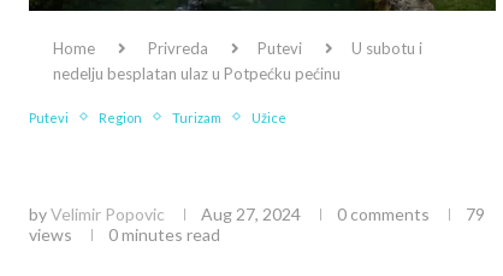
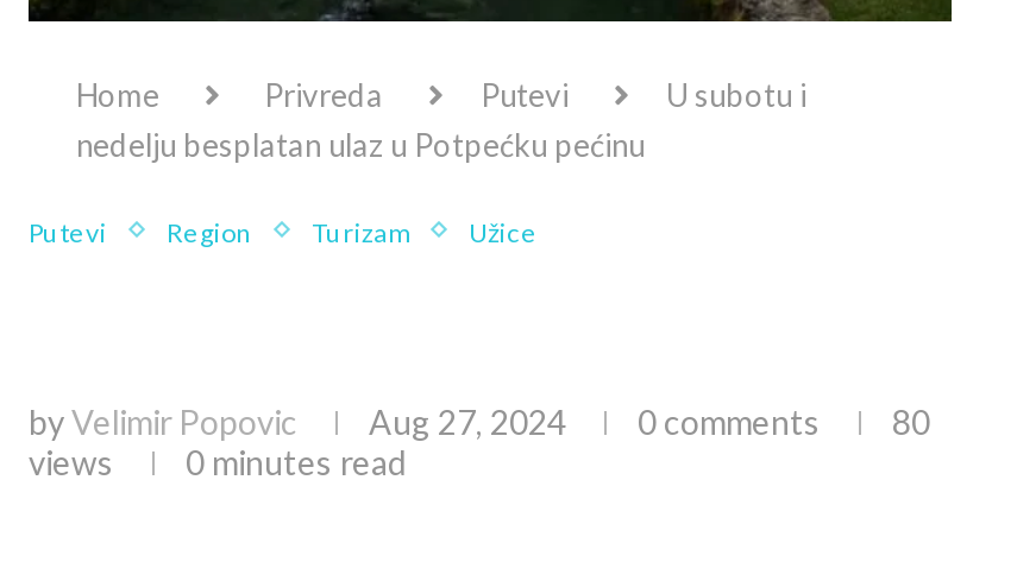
- 79
+ 80
